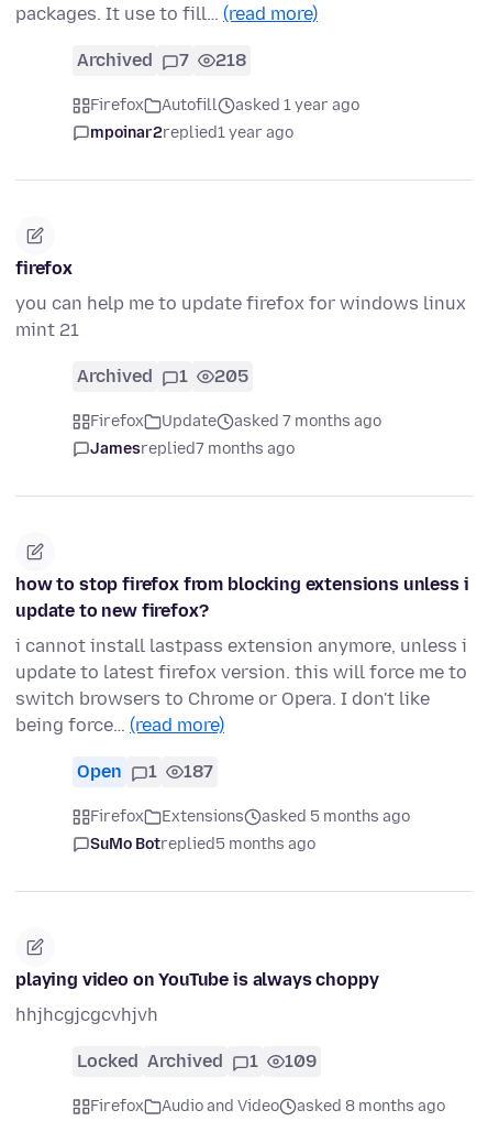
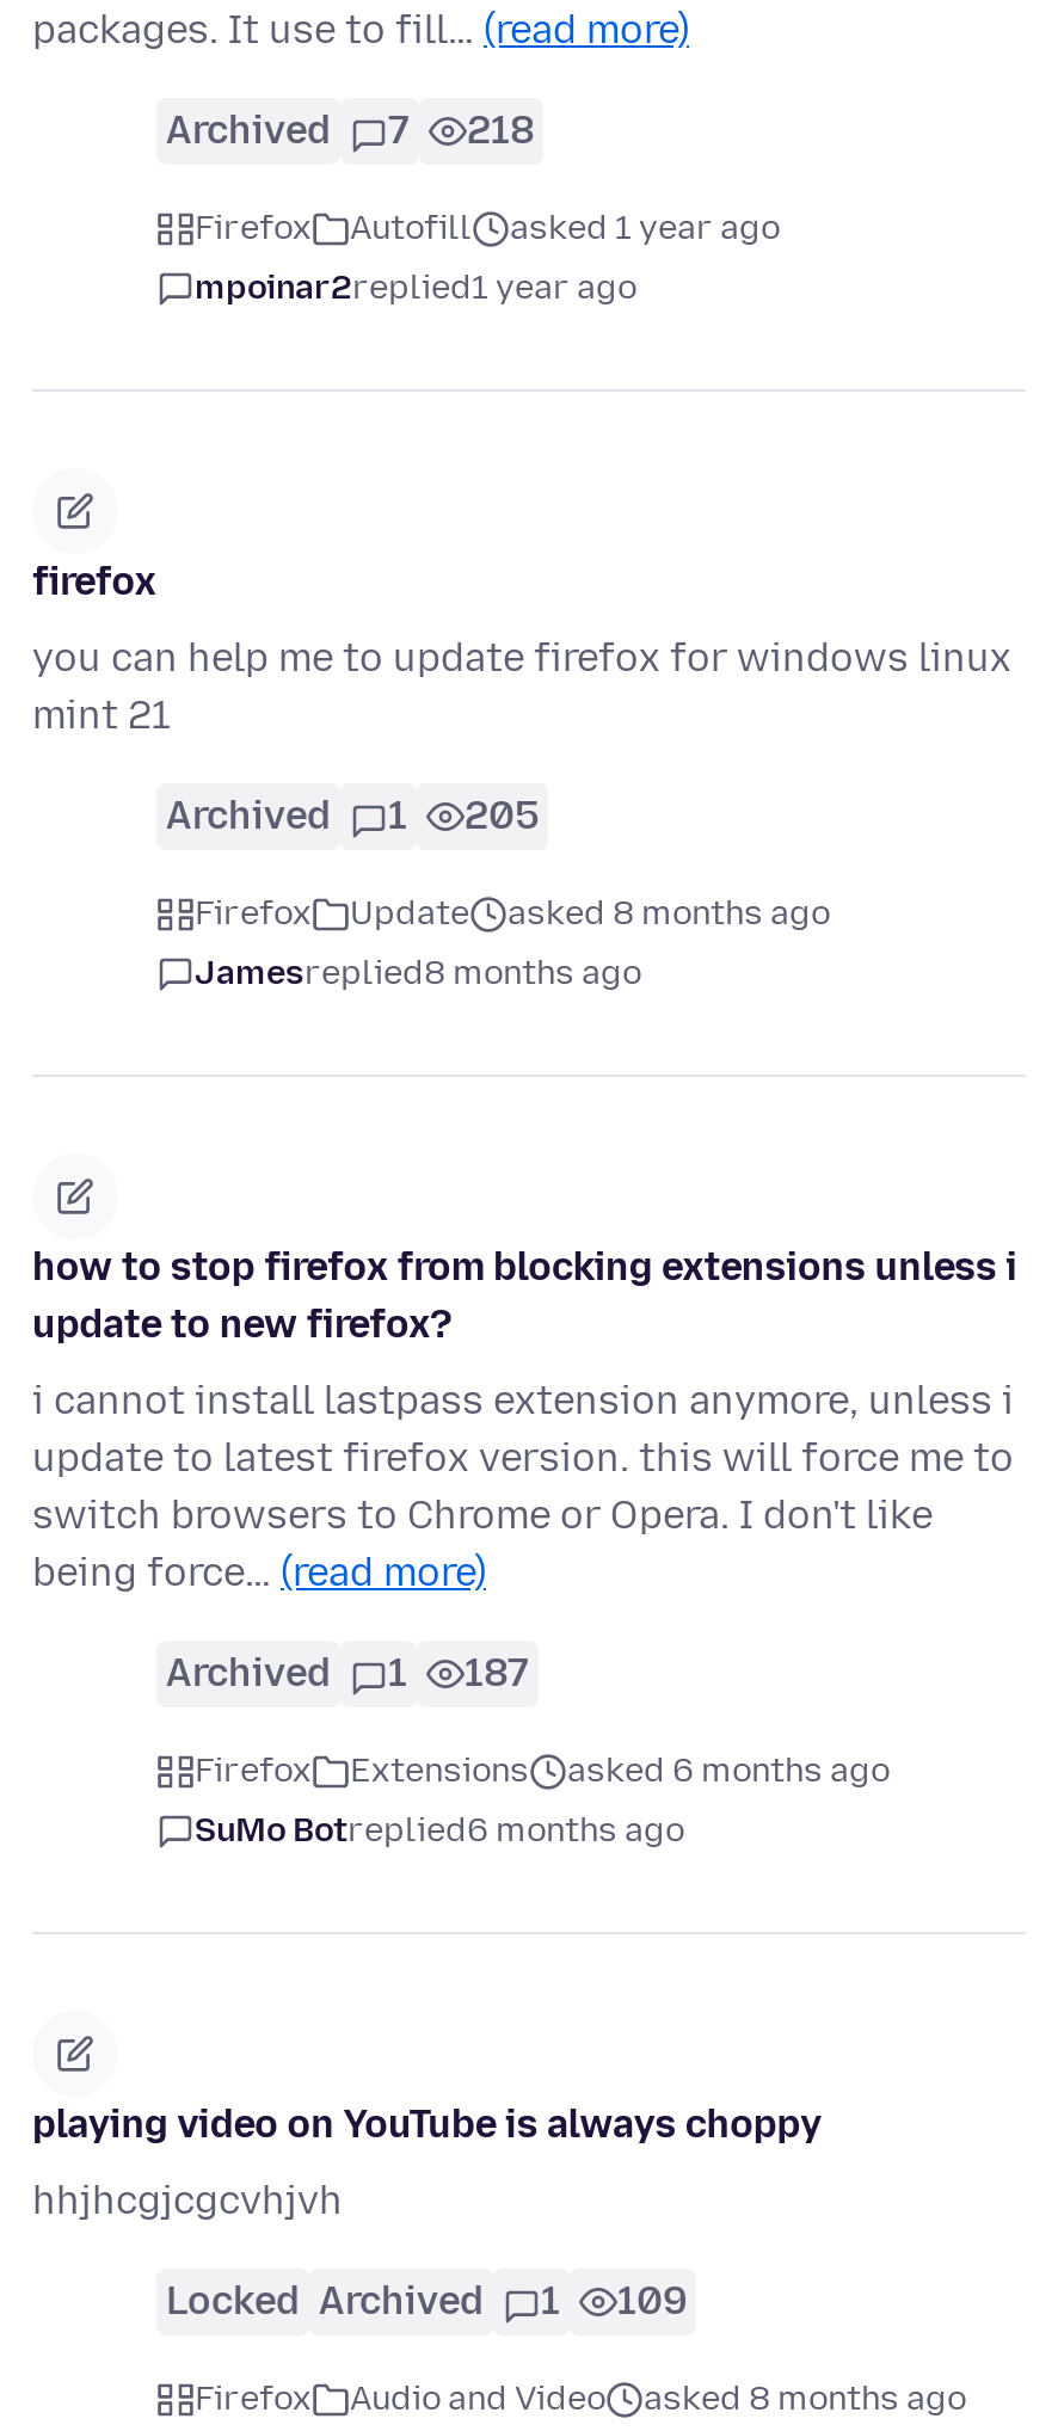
- asked 7 months ago
+ asked 8 months ago

- Jamesreplied7 months ago
+ Jamesreplied8 months ago

- Open
+ Archived

- asked 5 months ago
+ asked 6 months ago

- SuMo Botreplied5 months ago
+ SuMo Botreplied6 months ago
